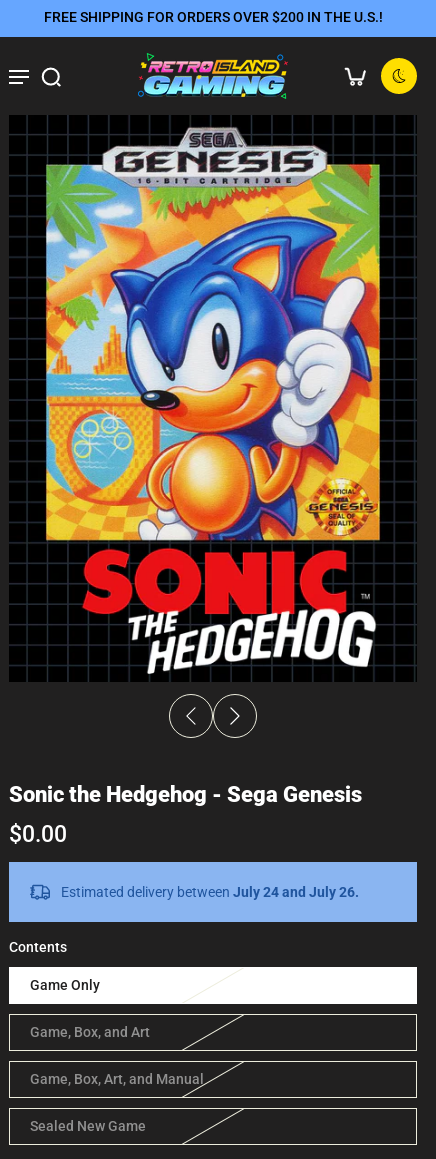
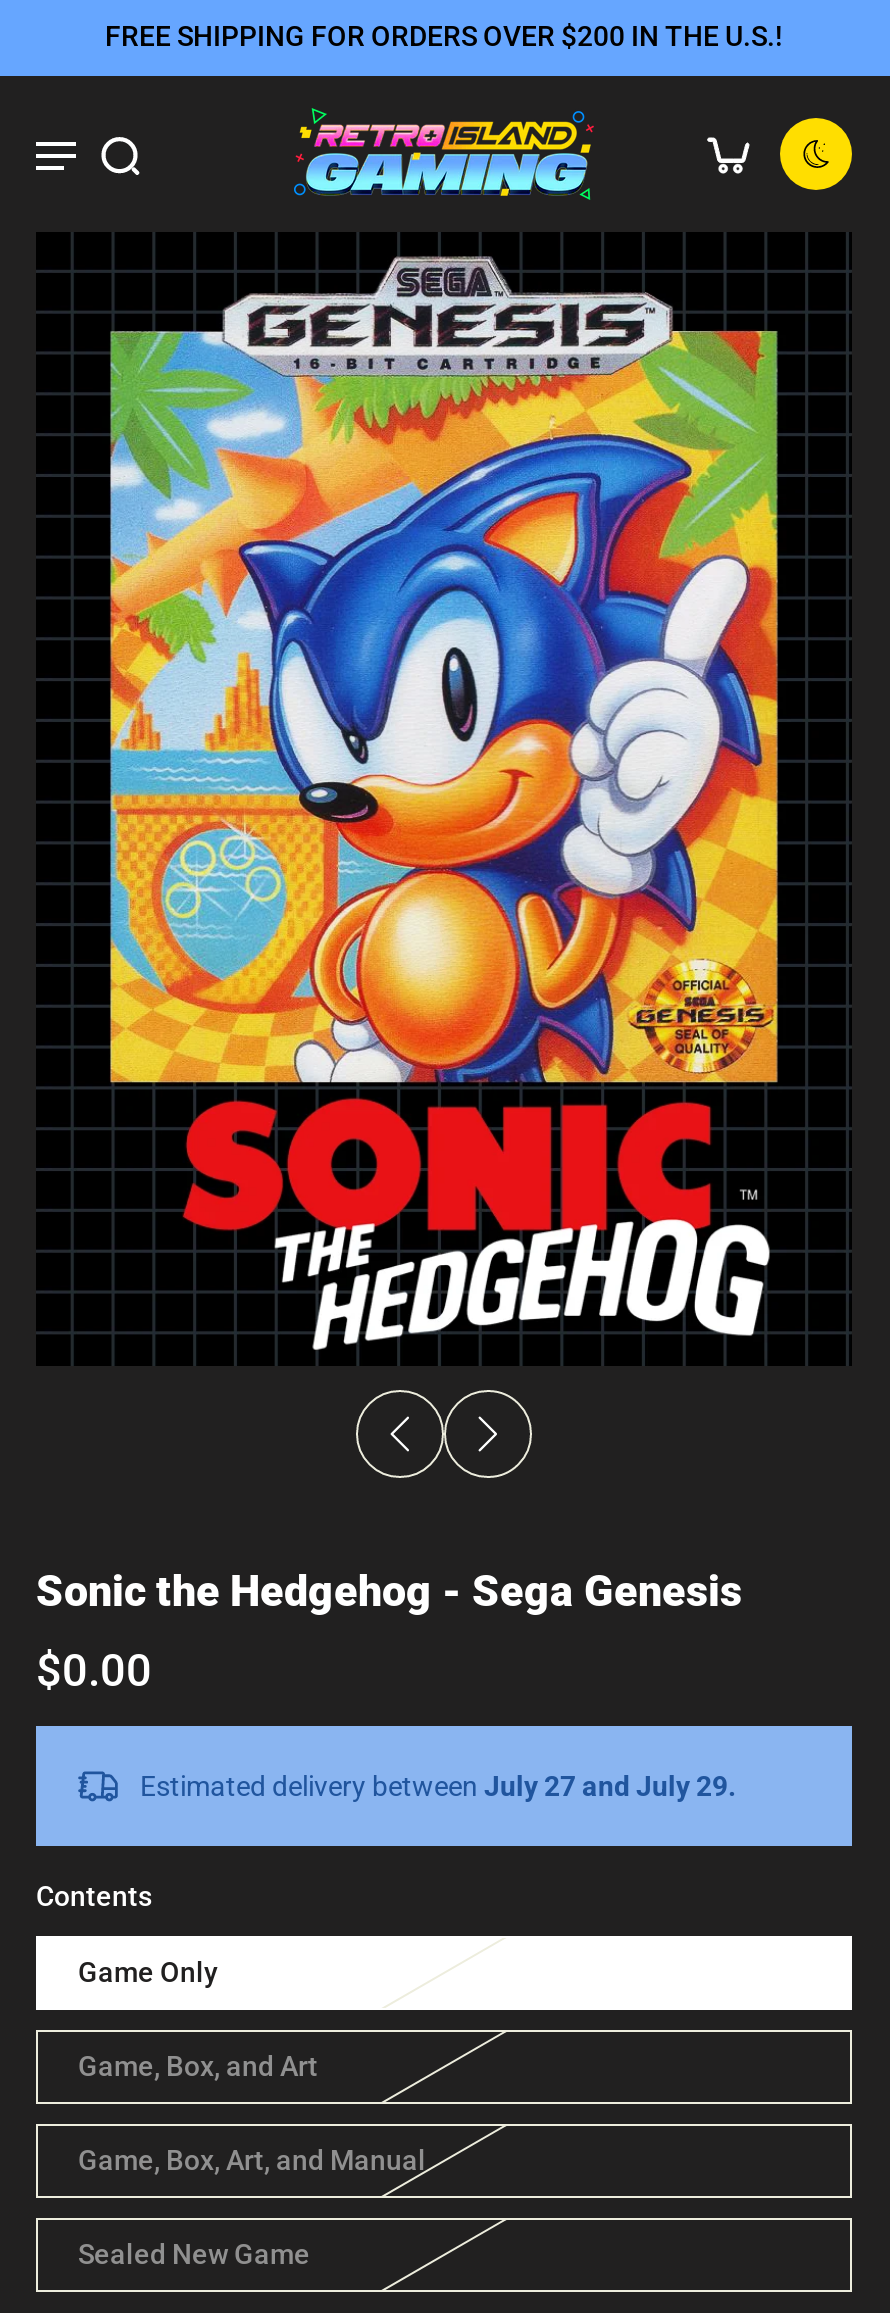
- Estimated delivery between July 24 and July 26.
+ Estimated delivery between July 27 and July 29.
